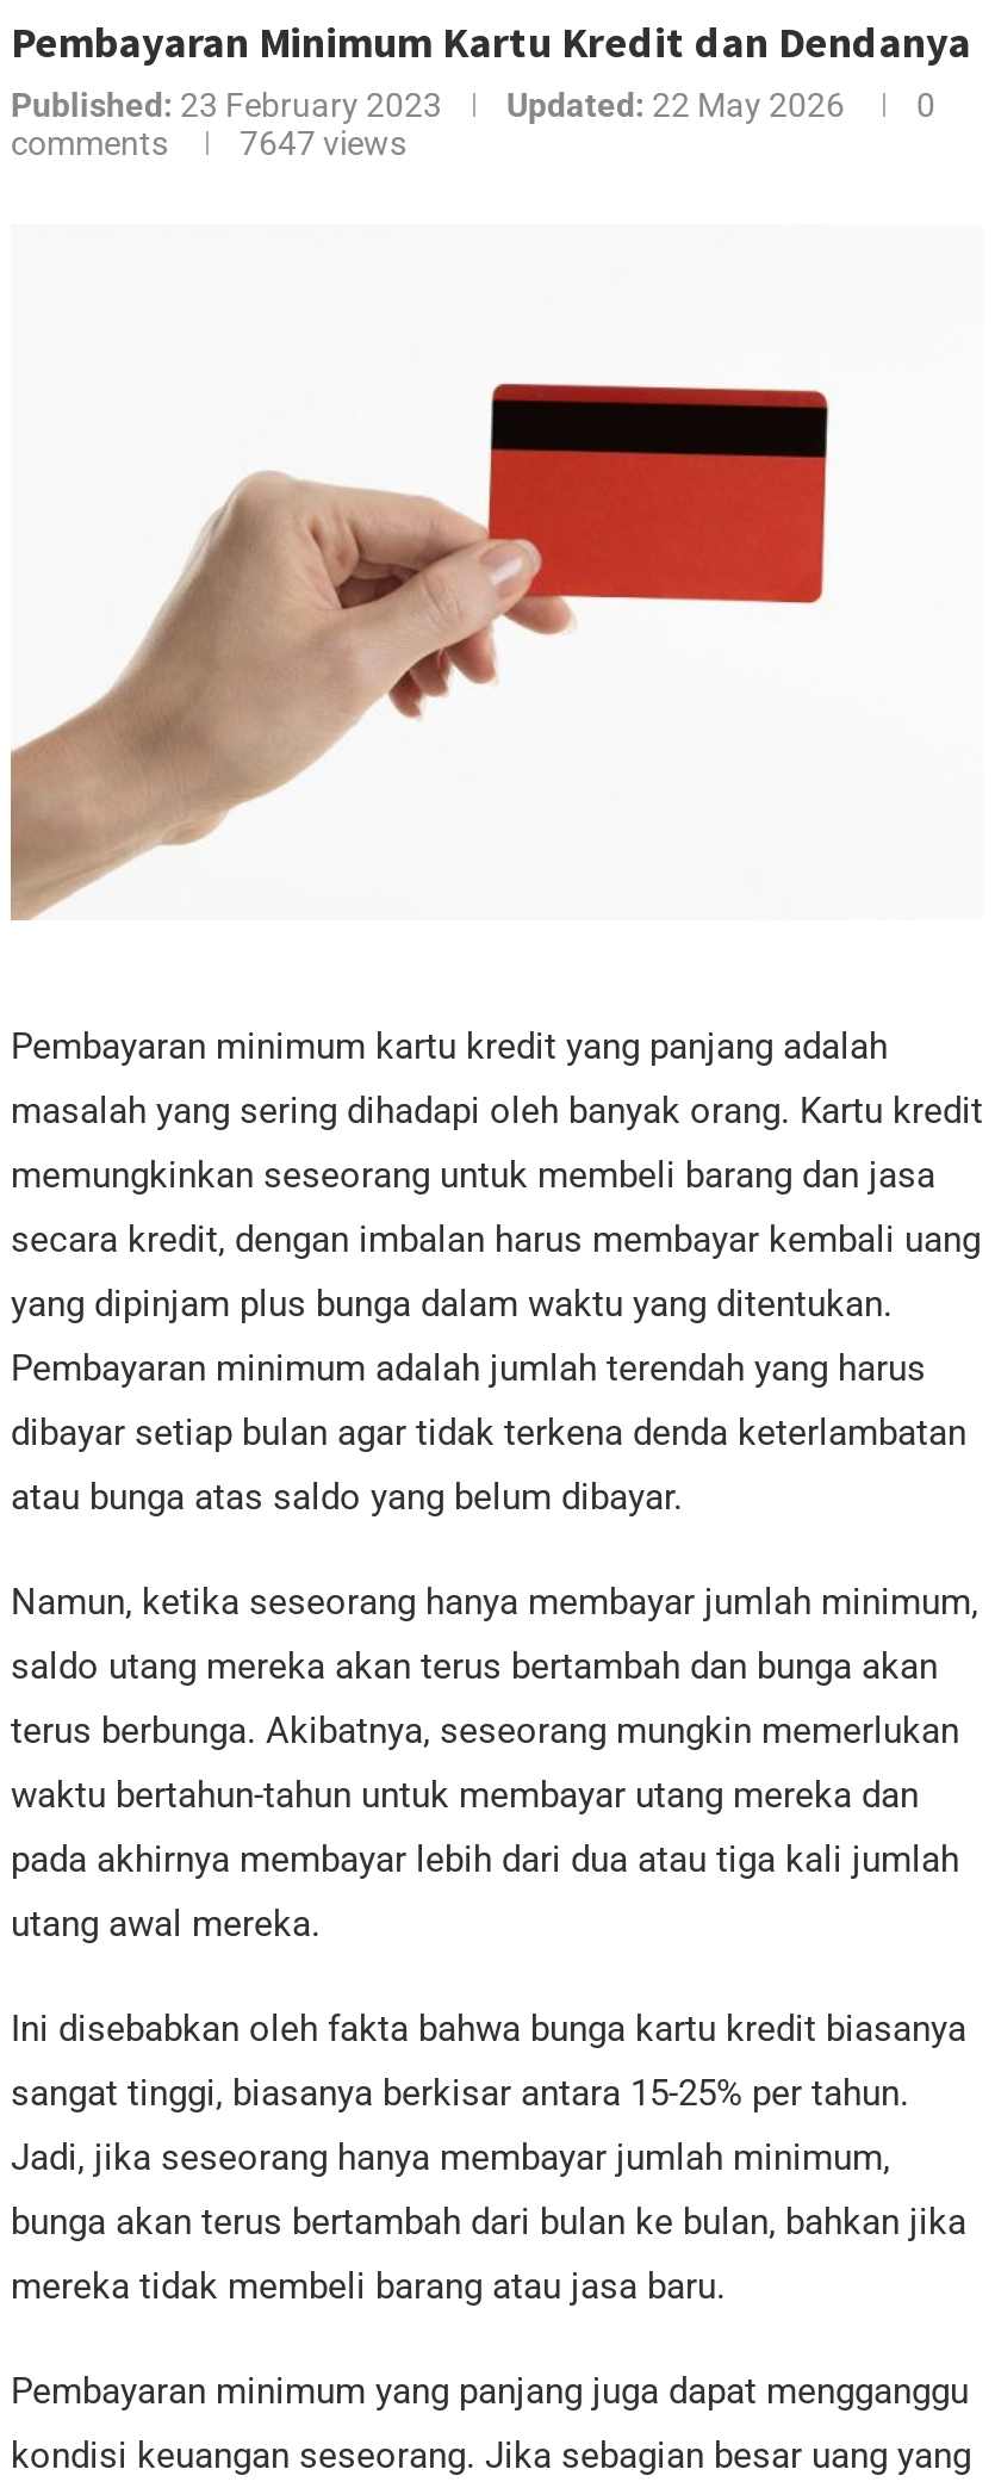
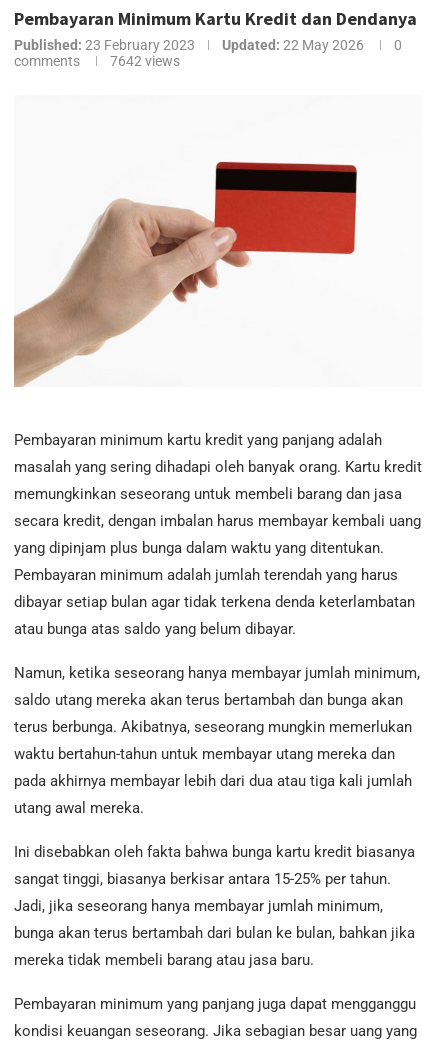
- comments 7647 views
+ comments 7642 views
